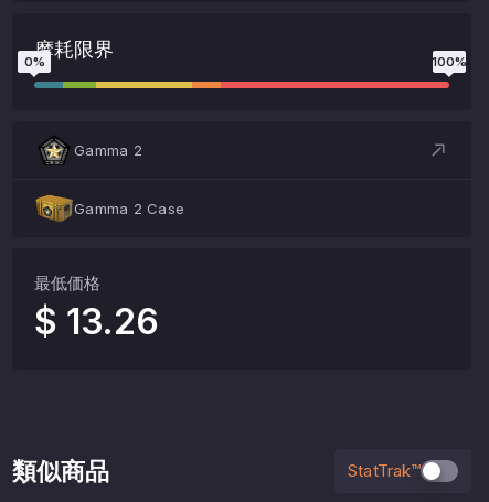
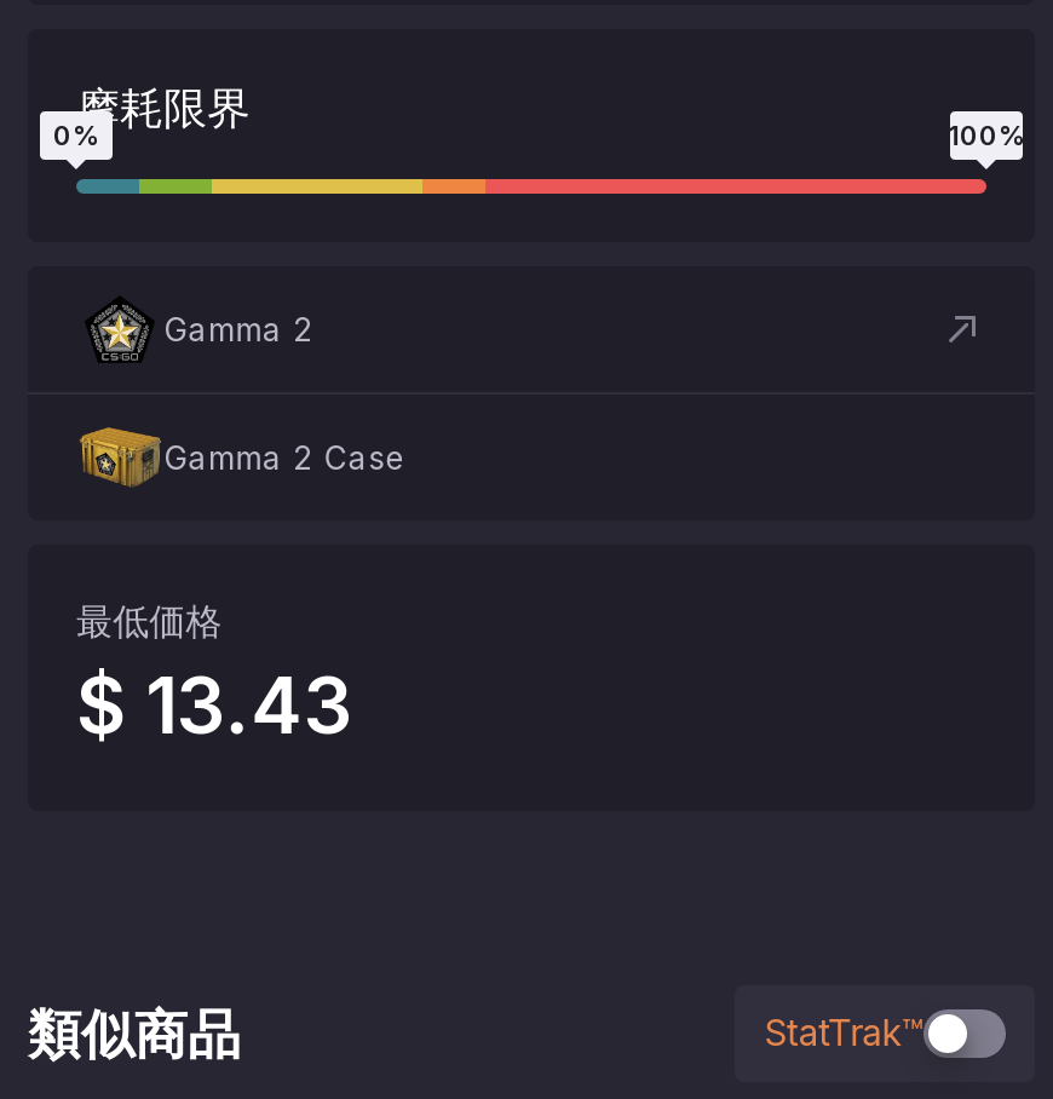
- $ 13.26
+ $ 13.43
